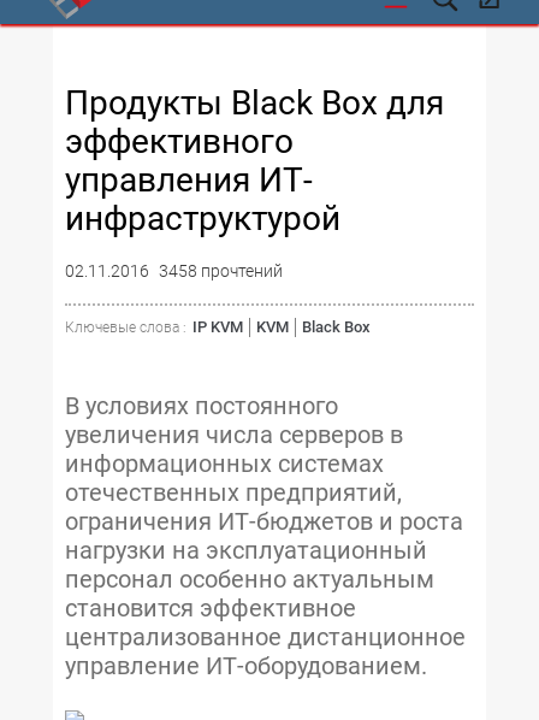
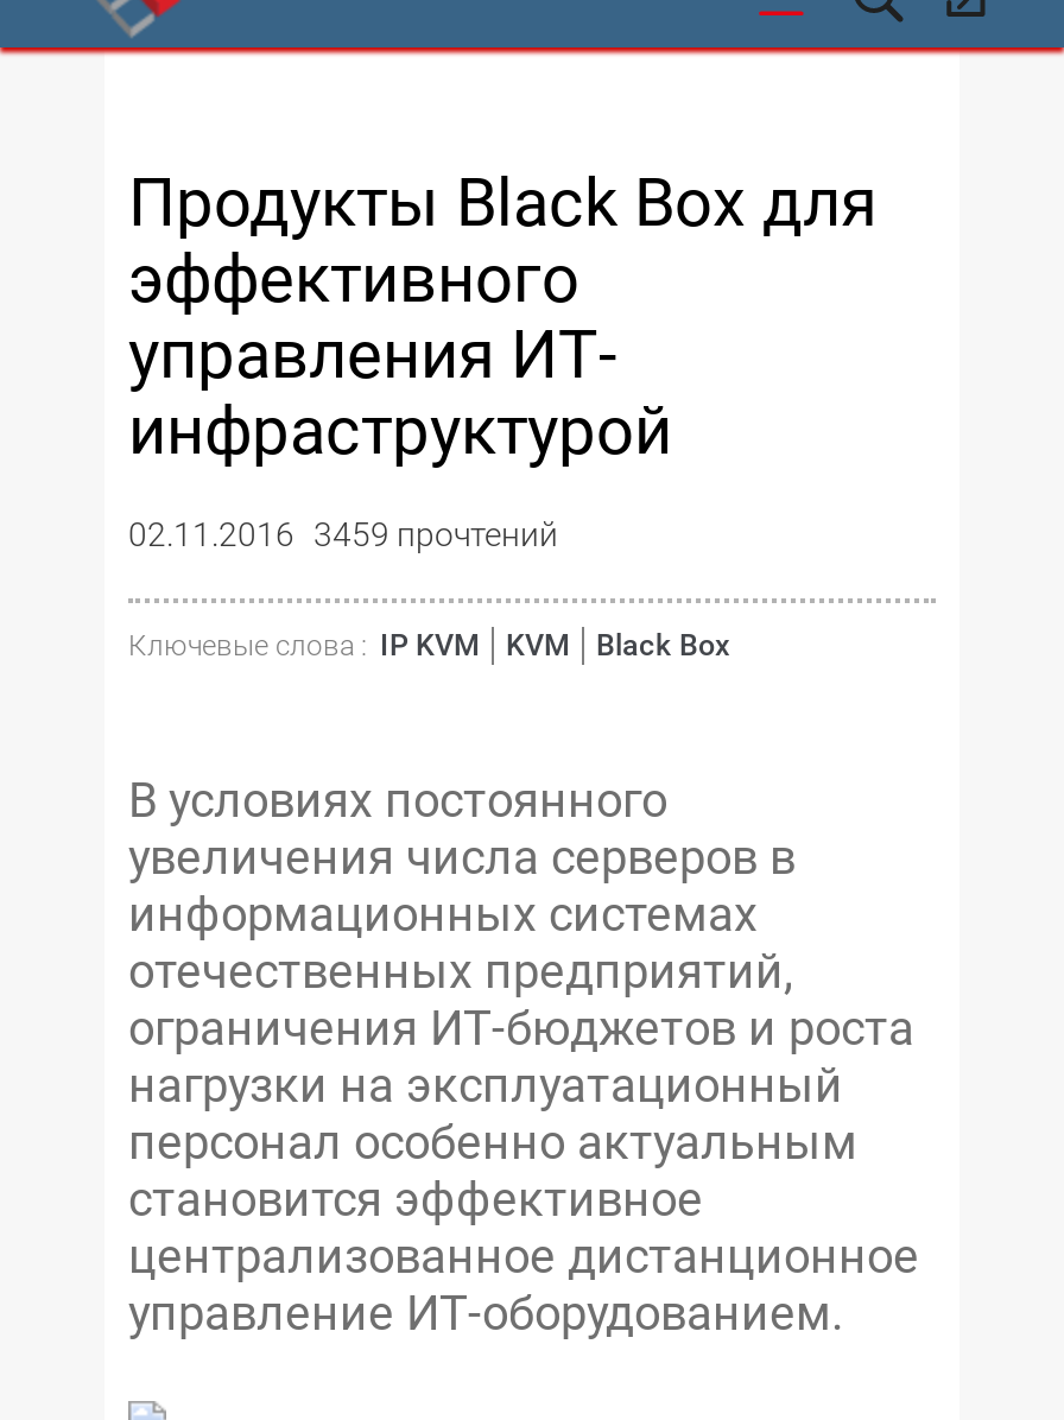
- 02.11.2016 3458 прочтений
+ 02.11.2016 3459 прочтений
